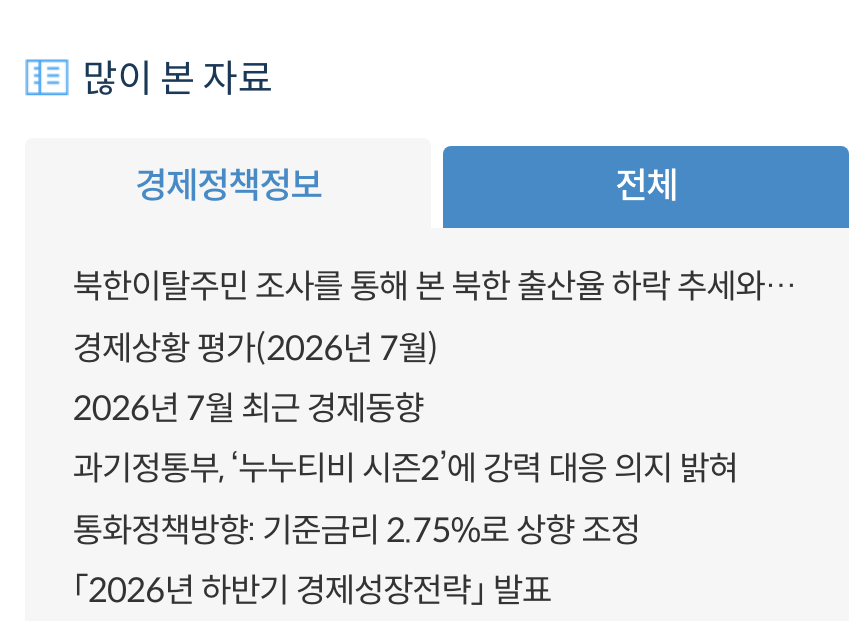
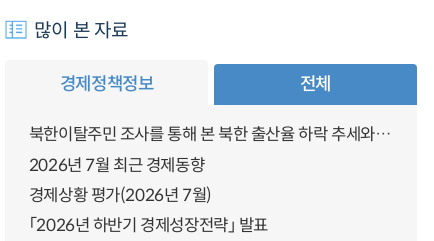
moved down: 경제상황 평가(2026년 7월)

- 과기정통부, ‘누누티비 시즌2’에 강력 대응 의지 밝혀
- 통화정책방향: 기준금리 2.75%로 상향 조정
